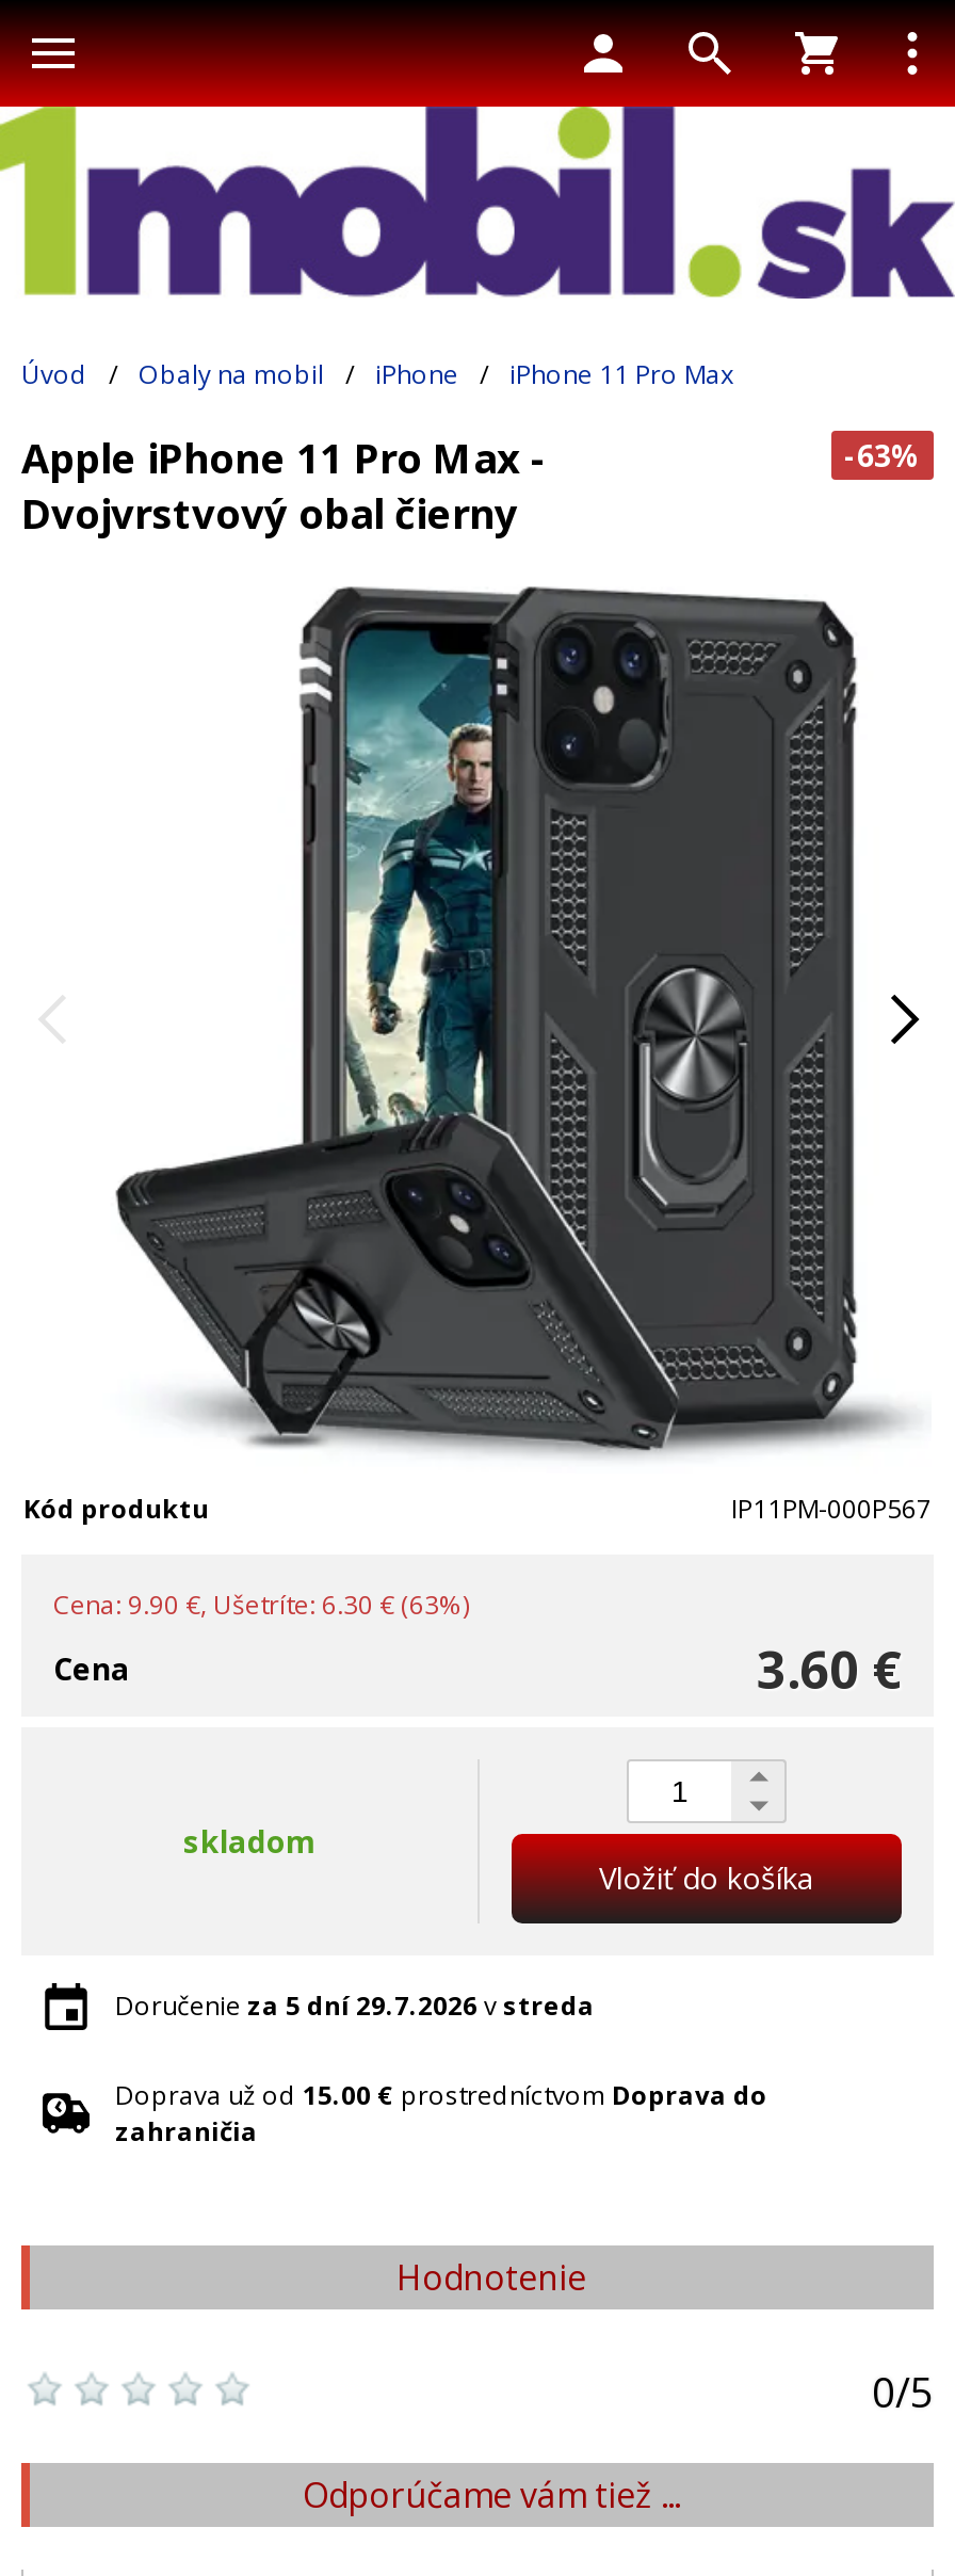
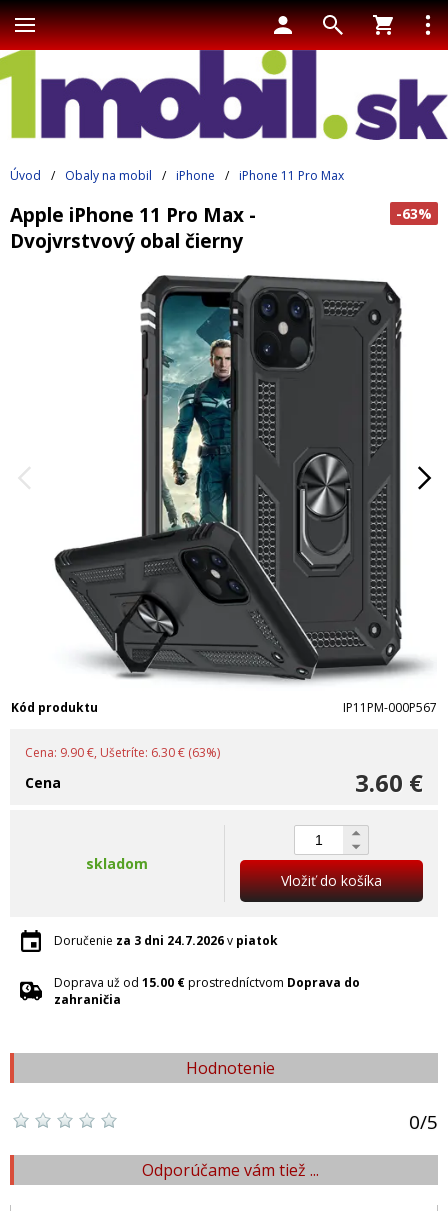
- Doručenie za 5 dní 29.7.2026 v streda
+ Doručenie za 3 dni 24.7.2026 v piatok
